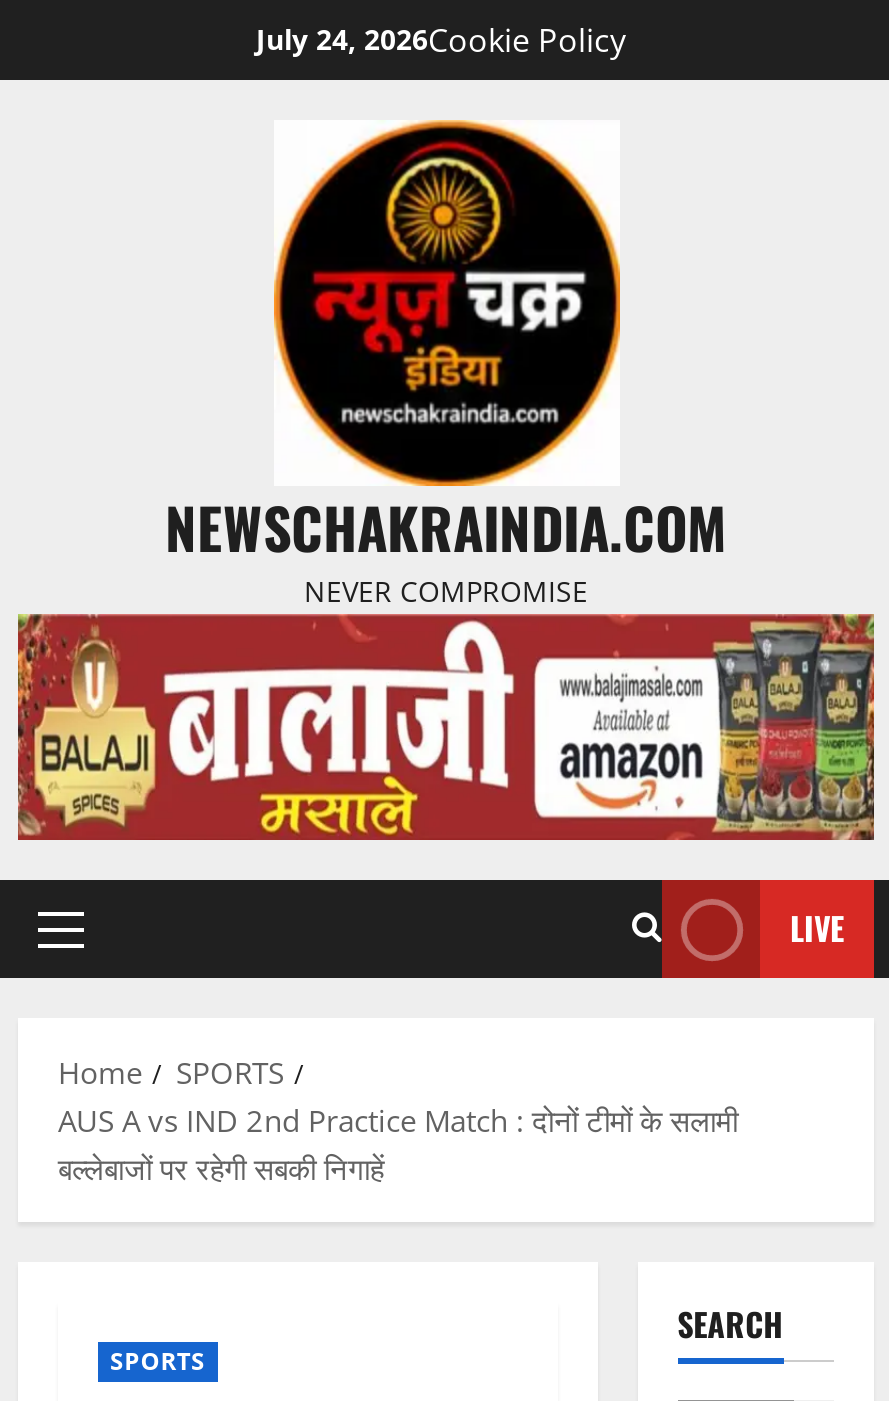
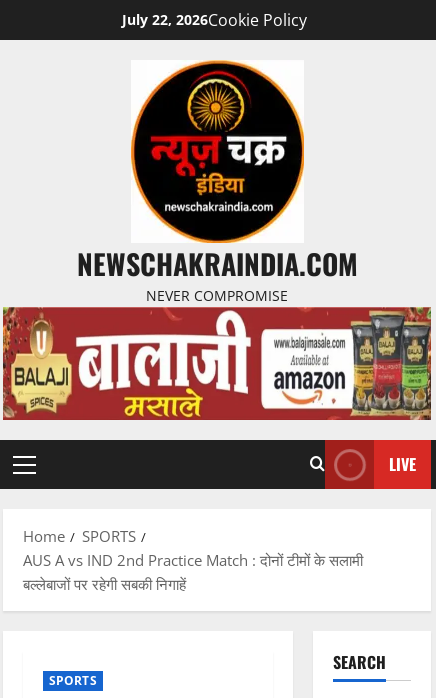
- July 24, 2026Cookie Policy
+ July 22, 2026Cookie Policy
